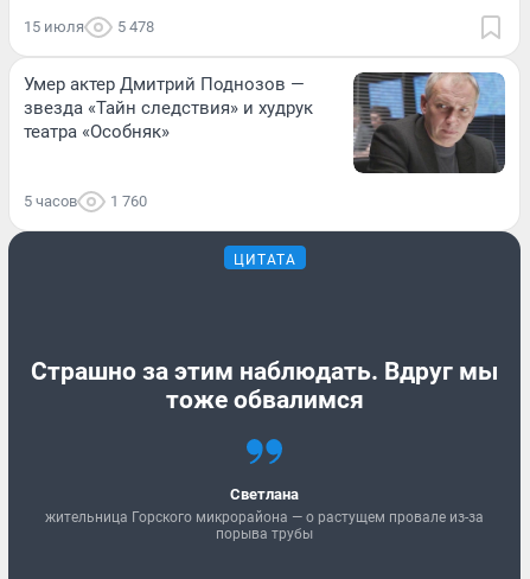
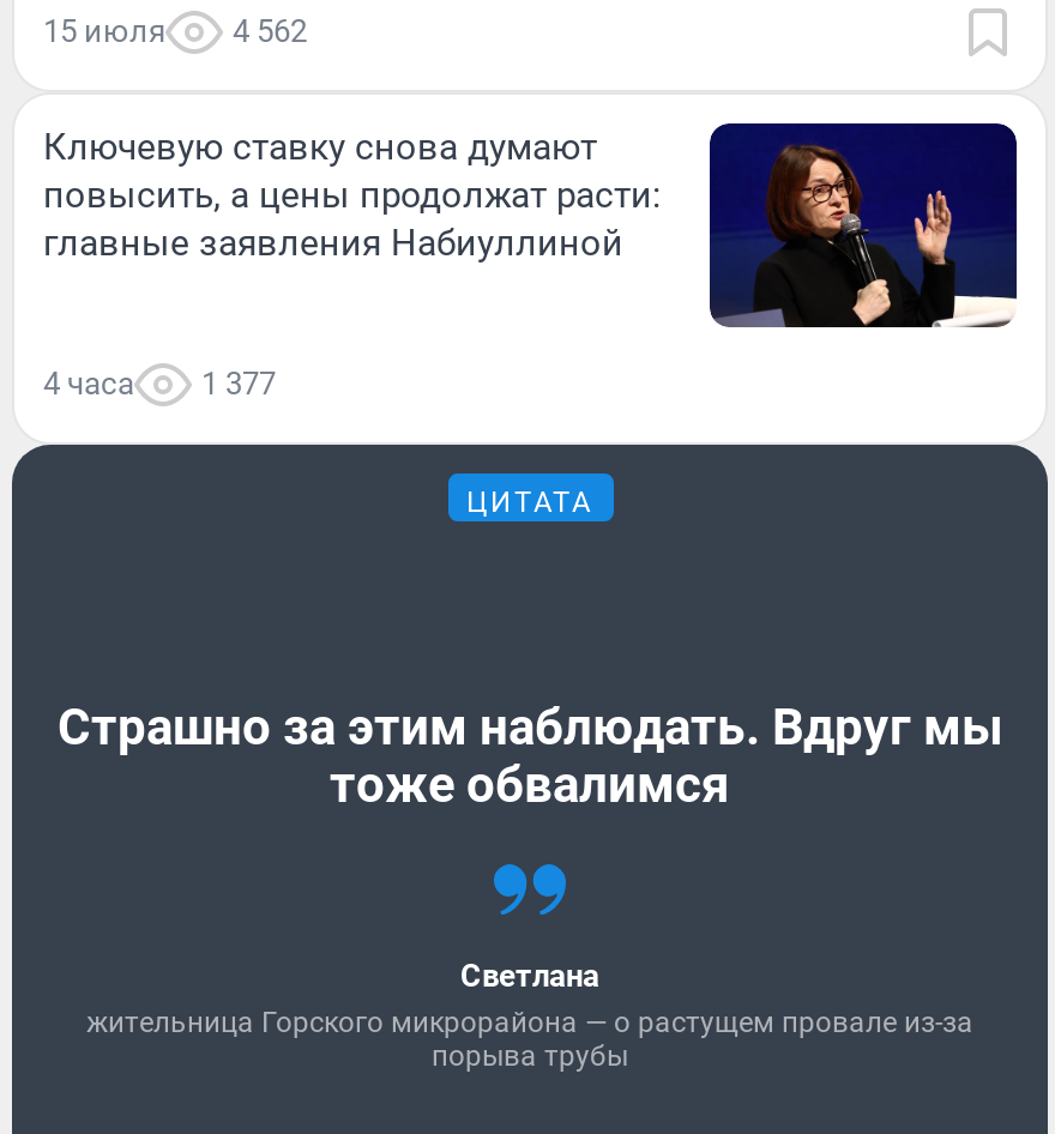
- 15 июля 5 478
+ 15 июля 4 562

- [image]
- Умер актер Дмитрий Поднозов —
- звезда «Тайн следствия» и худрук
- театра «Особняк»
+ [image]
+ Ключевую ставку снова думают
+ повысить, а цены продолжат расти:
+ главные заявления Набиуллиной

- 5 часов
- 1 760
+ 4 часа
+ 1 377
